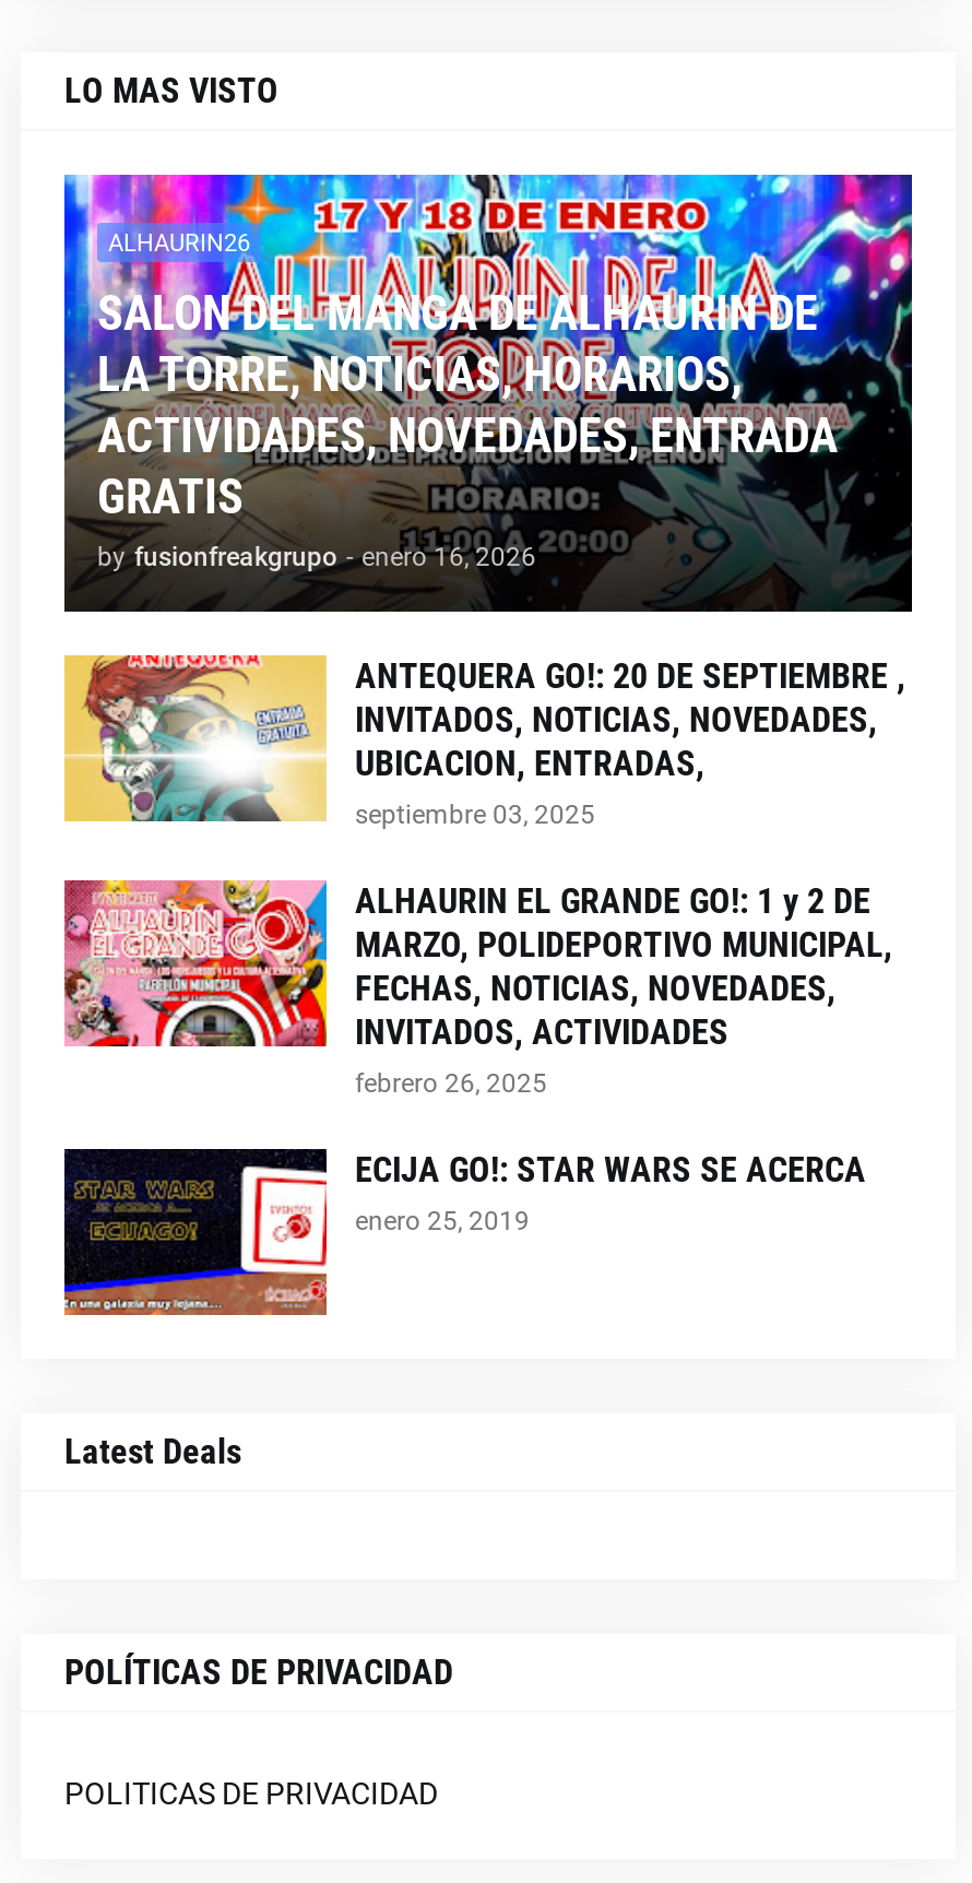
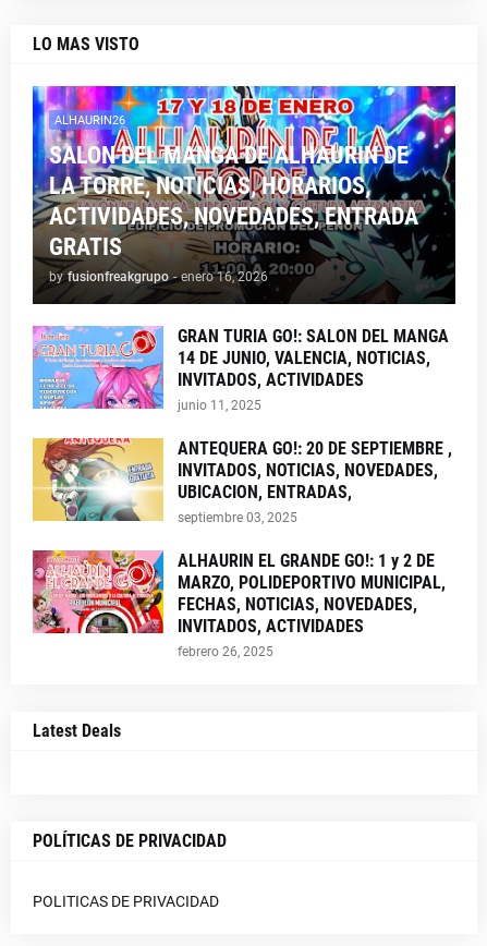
+ [image]
+ GRAN TURIA GO!: SALON DEL MANGA
+ 14 DE JUNIO, VALENCIA, NOTICIAS,
+ INVITADOS, ACTIVIDADES
+ junio 11, 2025

moved down: [image] | ANTEQUERA GO!: 20 DE SEPTIEMBRE , | INVITADOS, NOTICIAS, NOVEDADES, | ... | INVITADOS, ACTIVIDADES | febrero 26, 2025

- [image]
- ECIJA GO!: STAR WARS SE ACERCA
- enero 25, 2019
